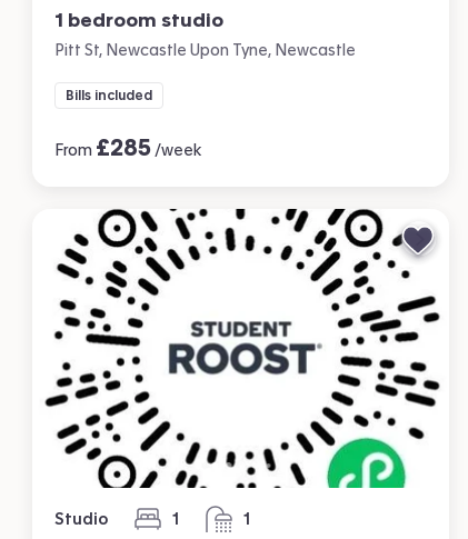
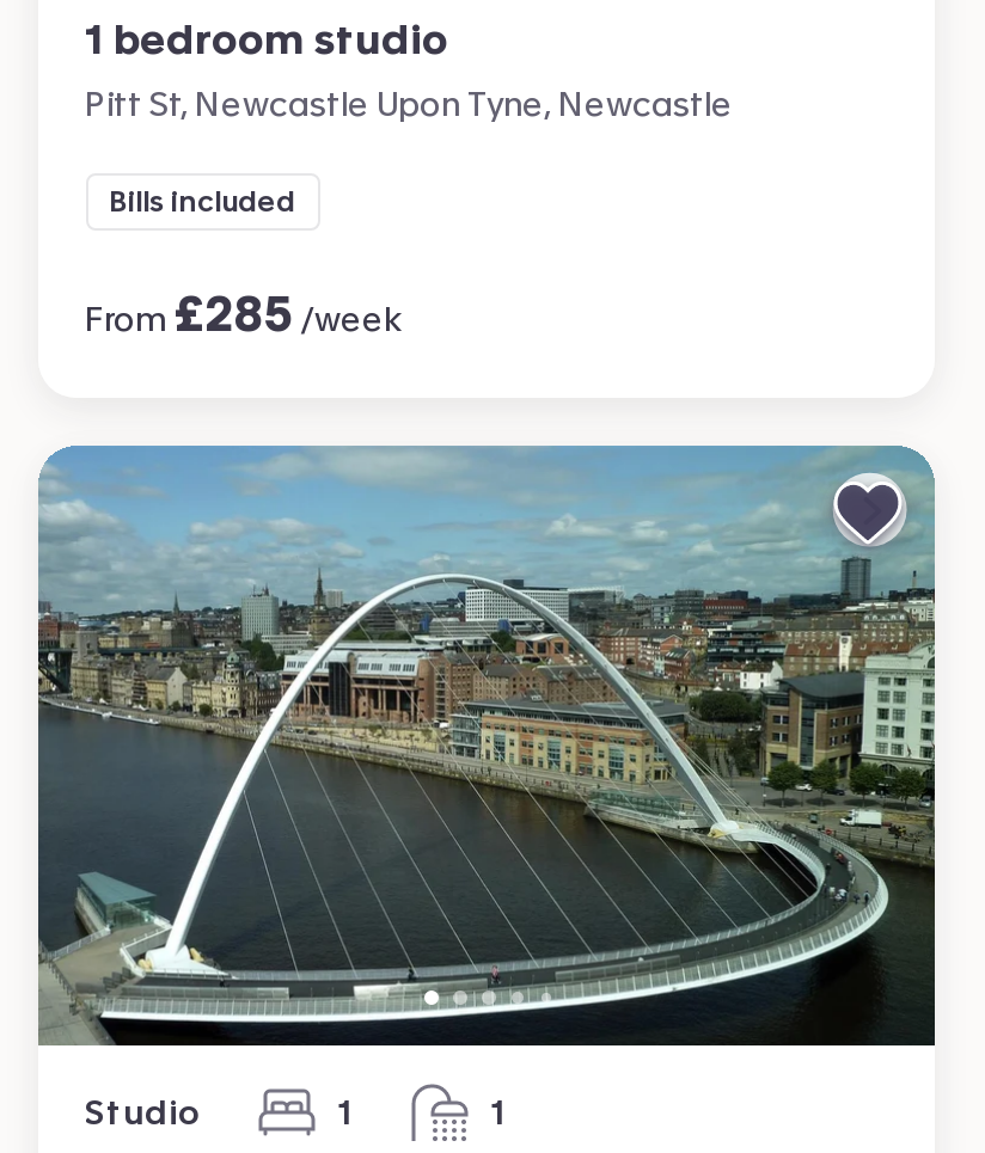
- [image]
+ [image]
